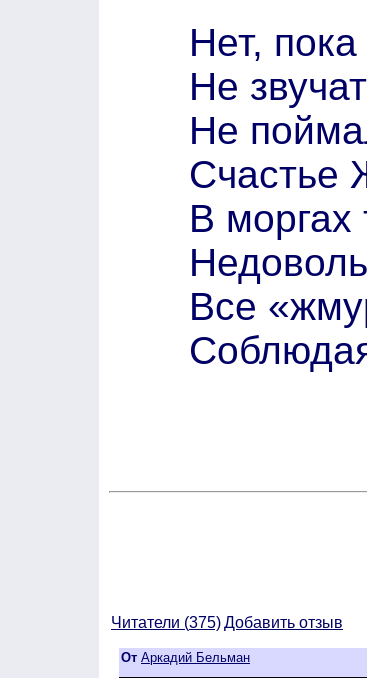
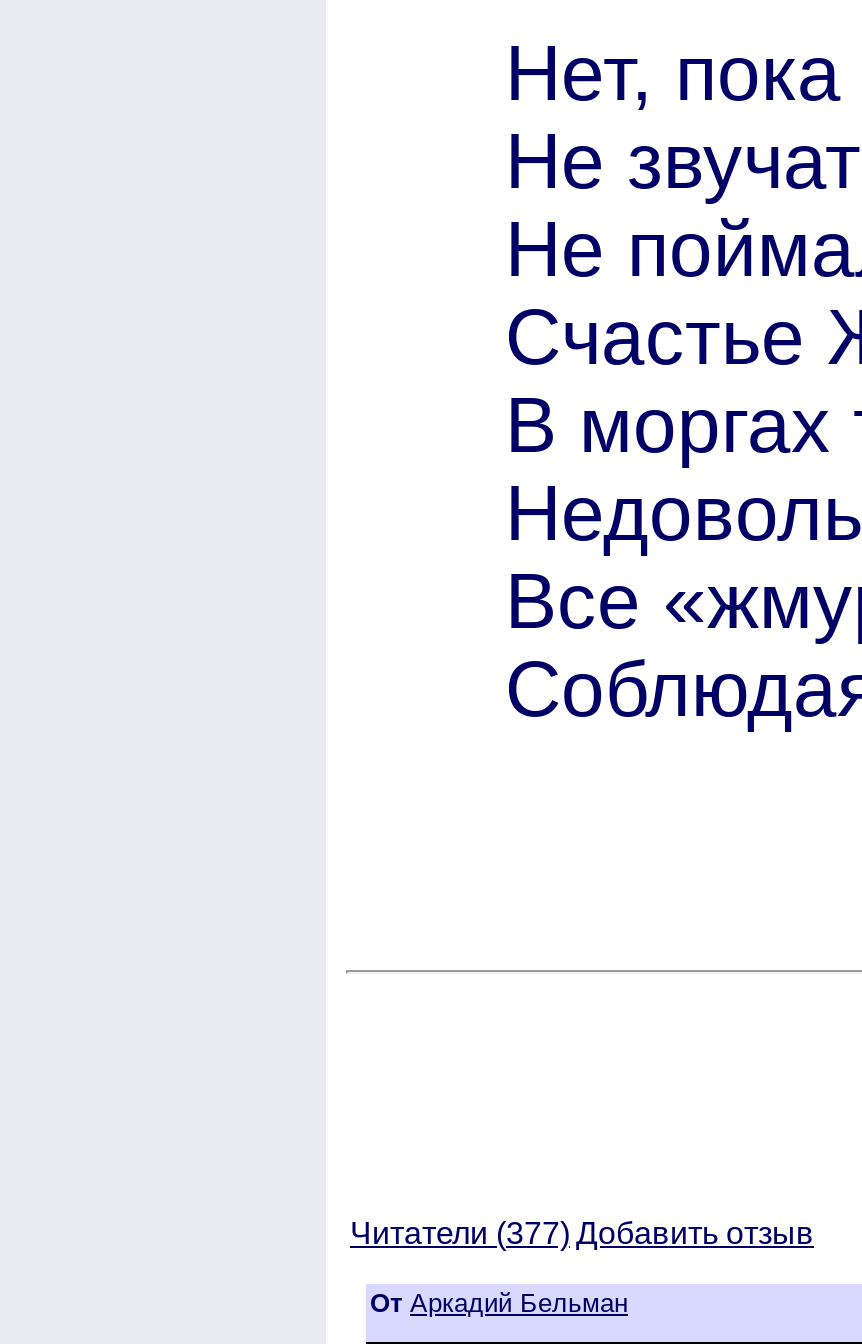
- Читатели (375) Добавить отзыв
+ Читатели (377) Добавить отзыв
